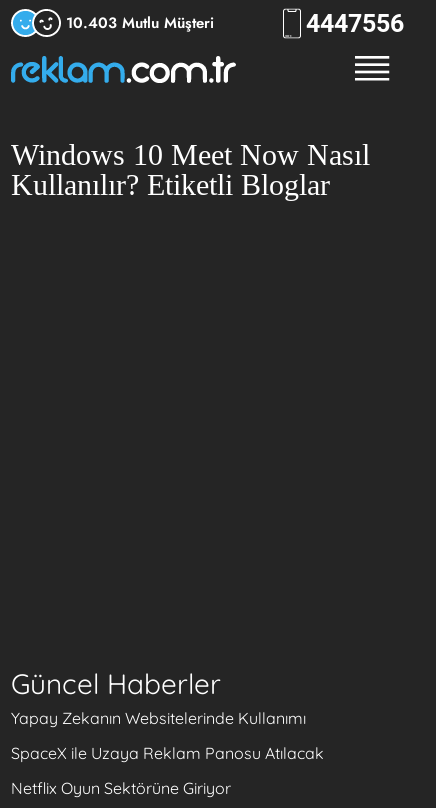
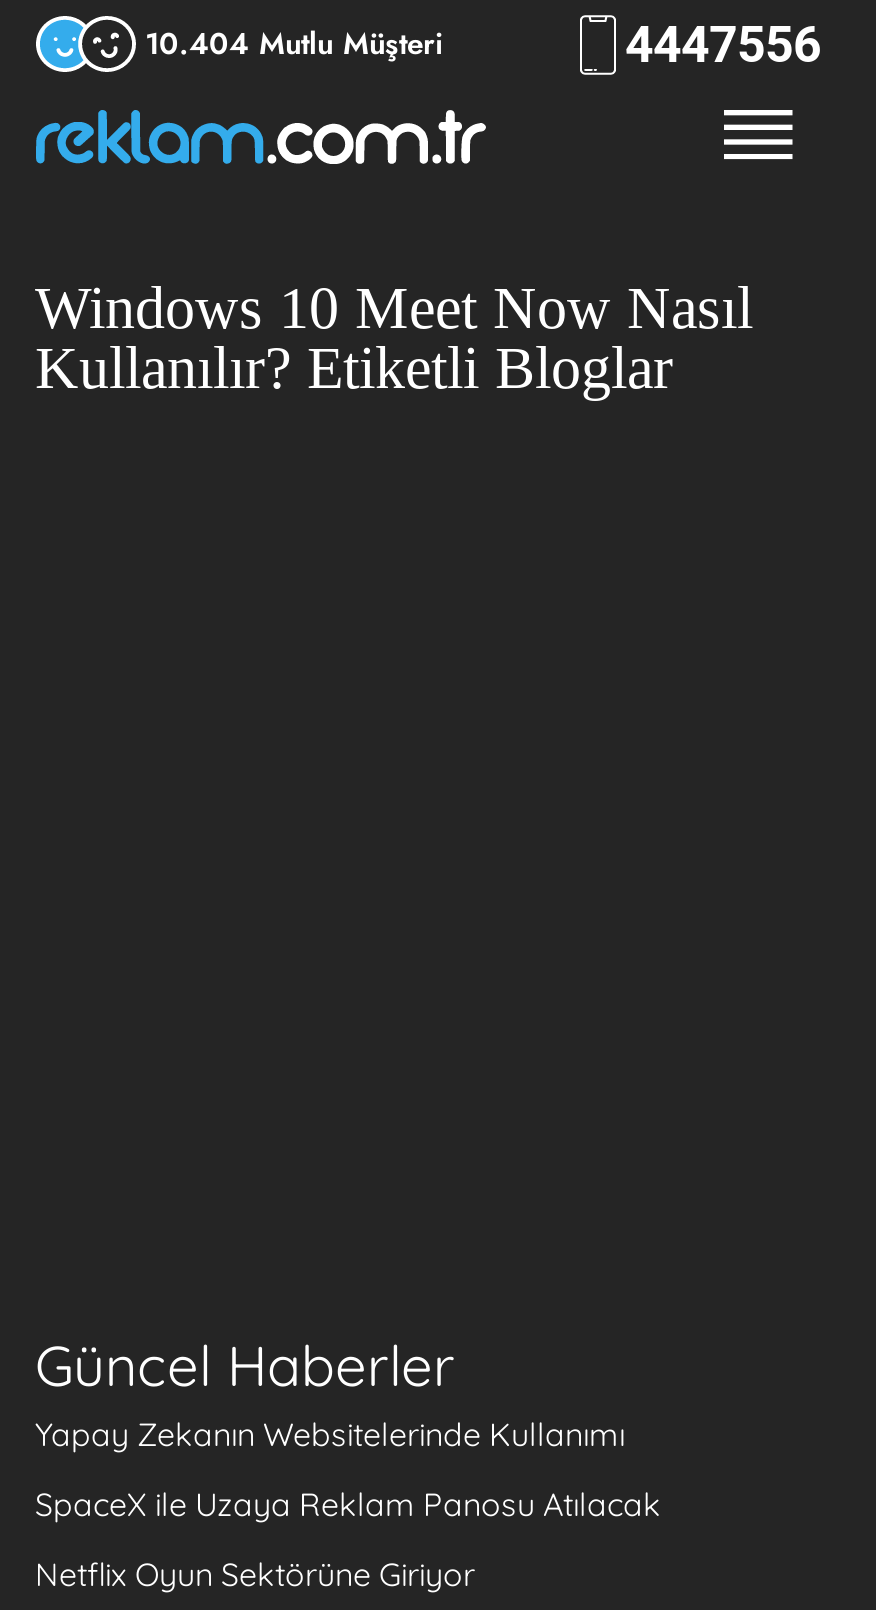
- 10.403 Mutlu Müşteri
+ 10.404 Mutlu Müşteri
